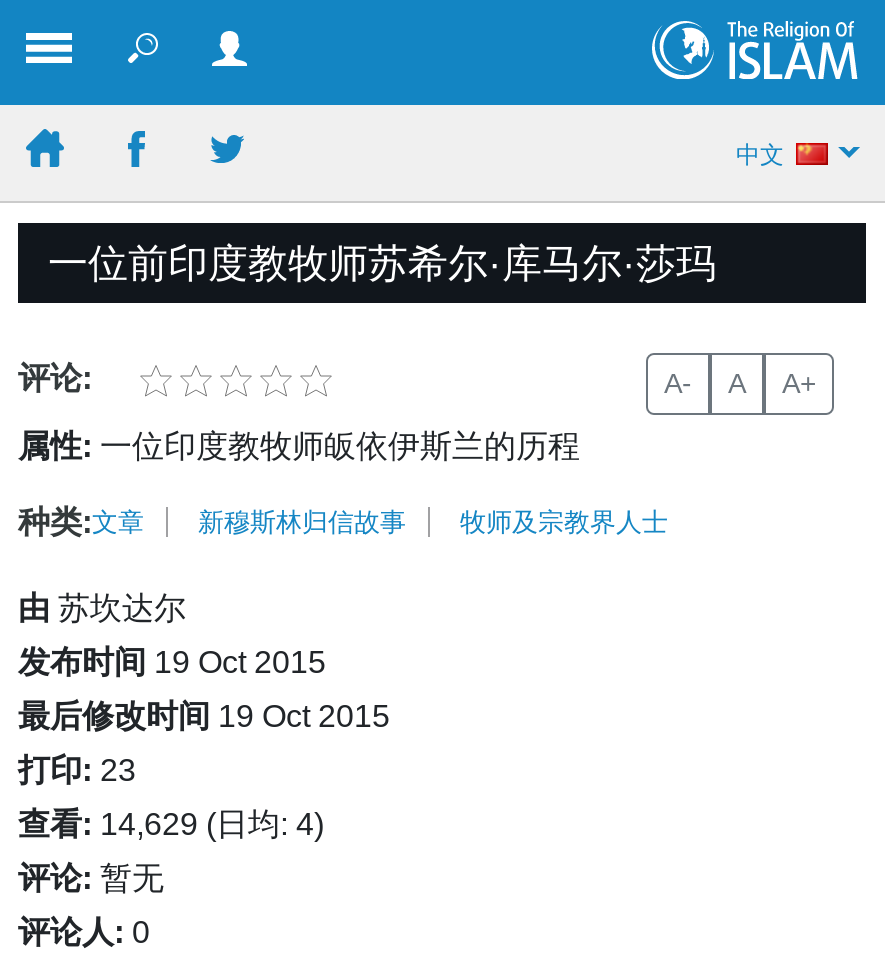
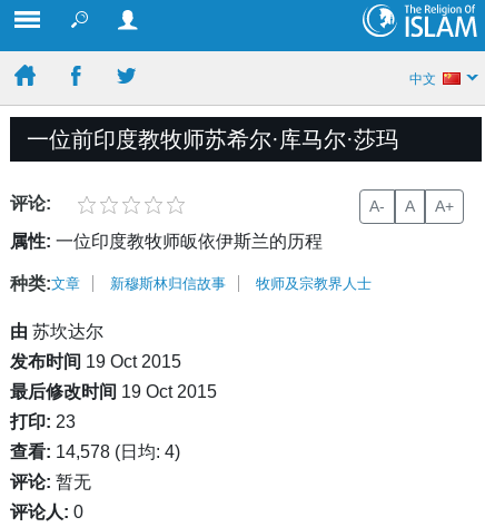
- 查看: 14,629 (日均: 4)
+ 查看: 14,578 (日均: 4)
